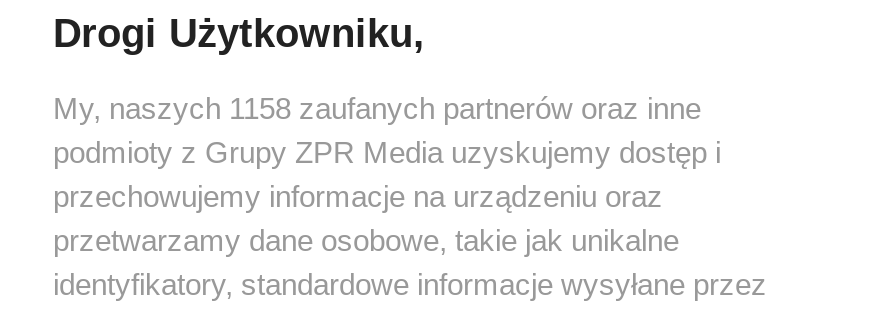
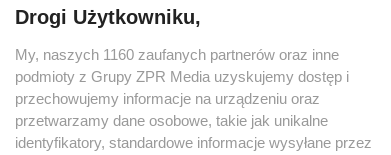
- My, naszych 1158 zaufanych partnerów oraz inne
+ My, naszych 1160 zaufanych partnerów oraz inne
